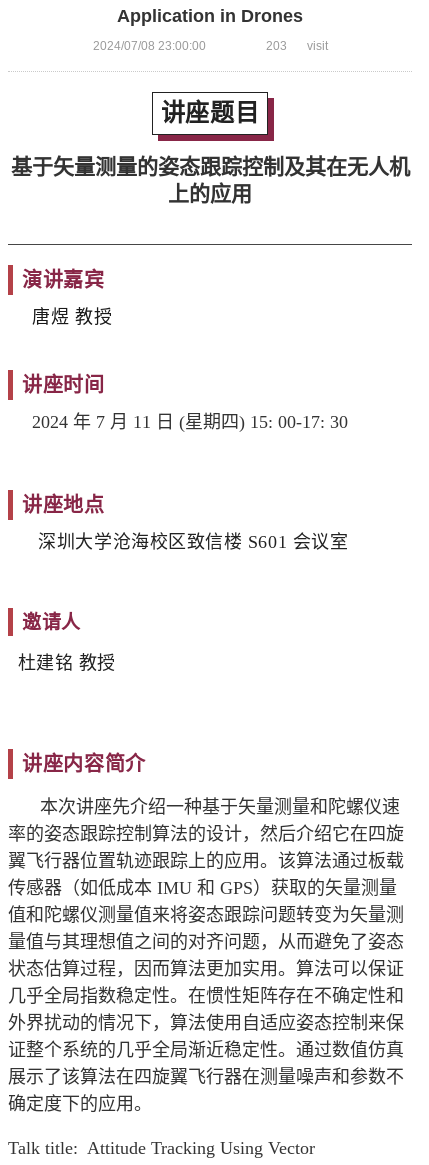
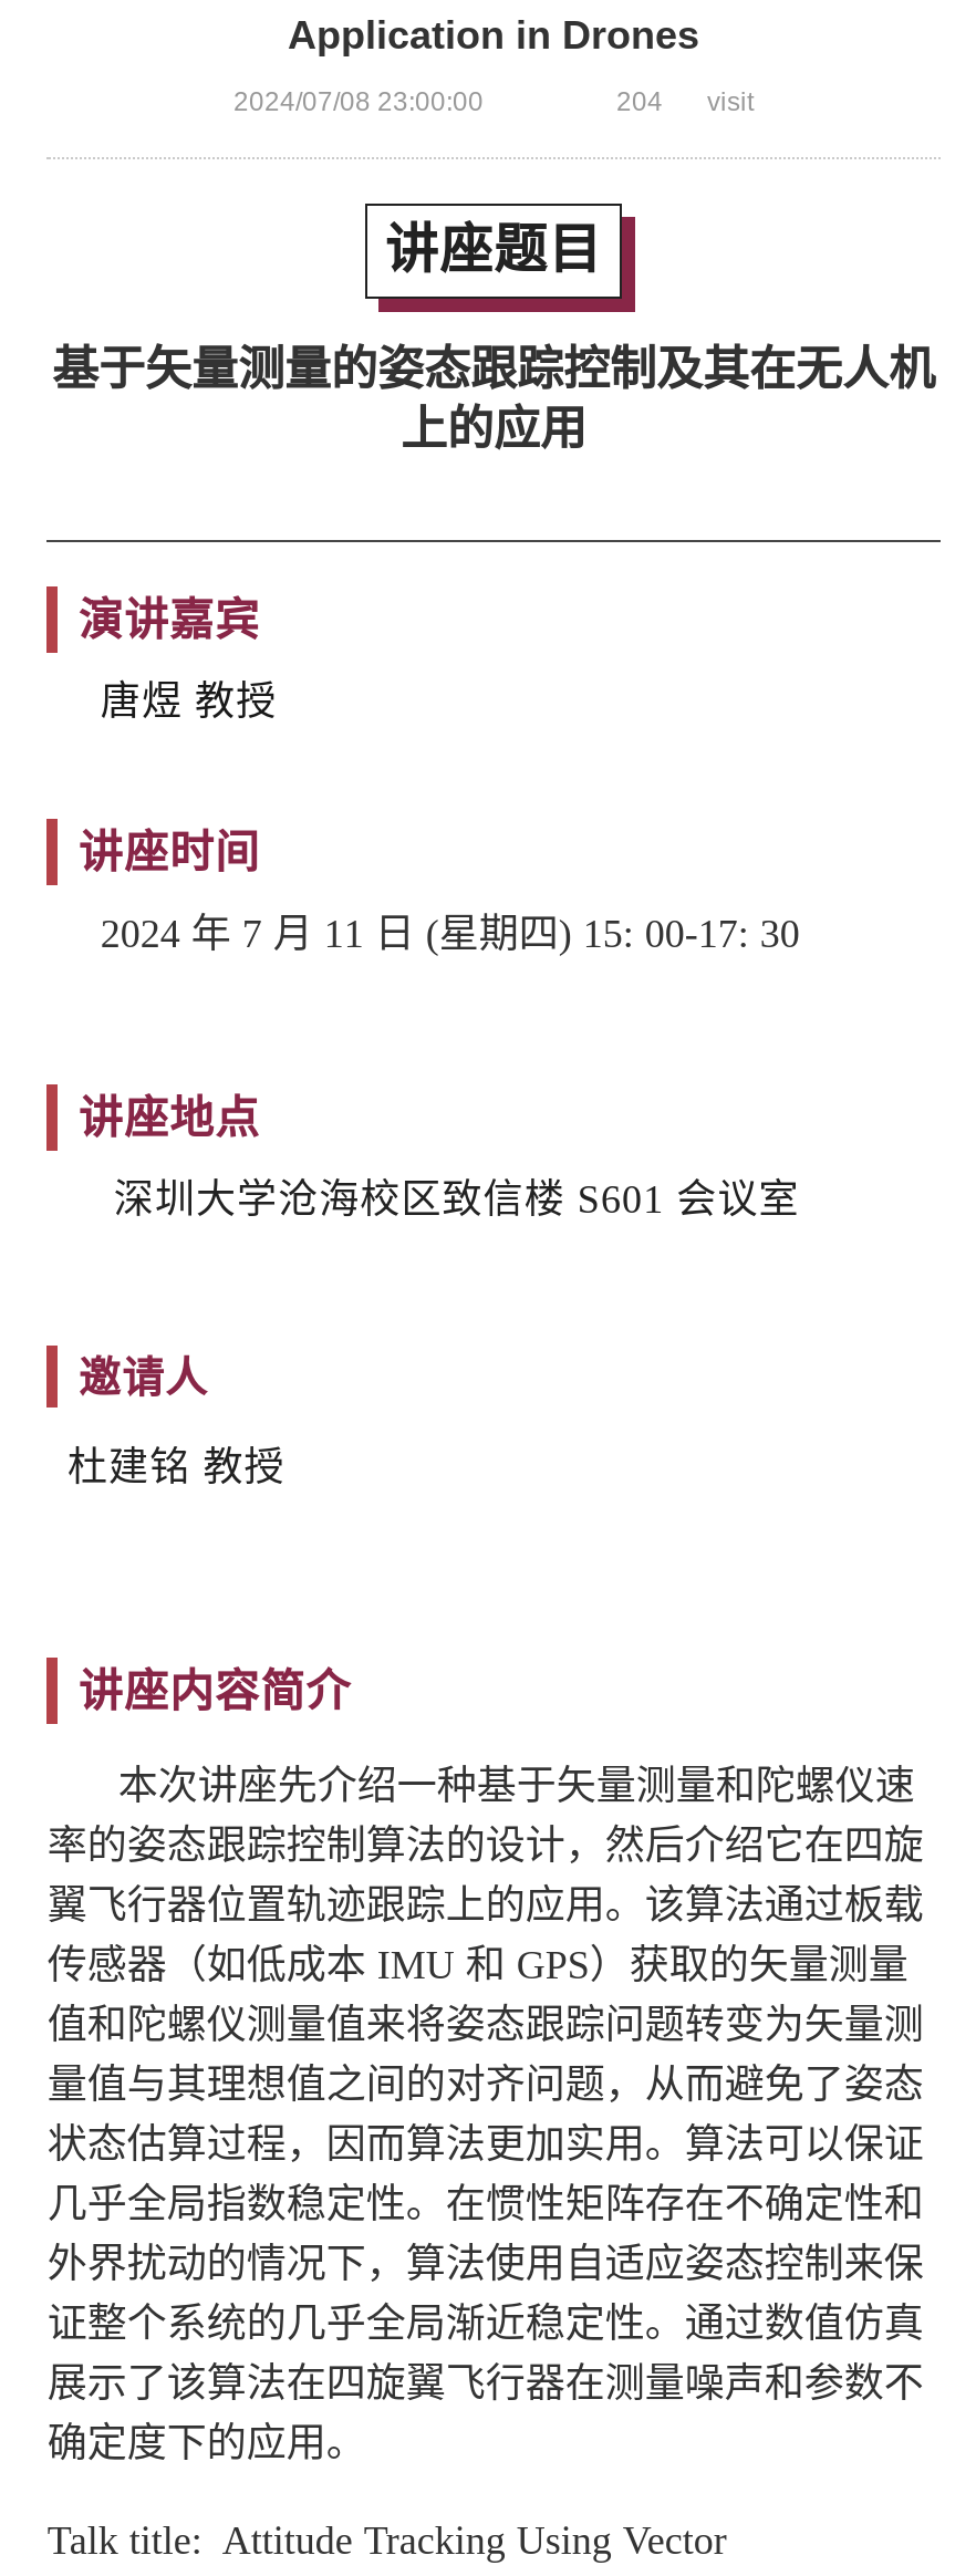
- 203 visit
+ 204 visit
